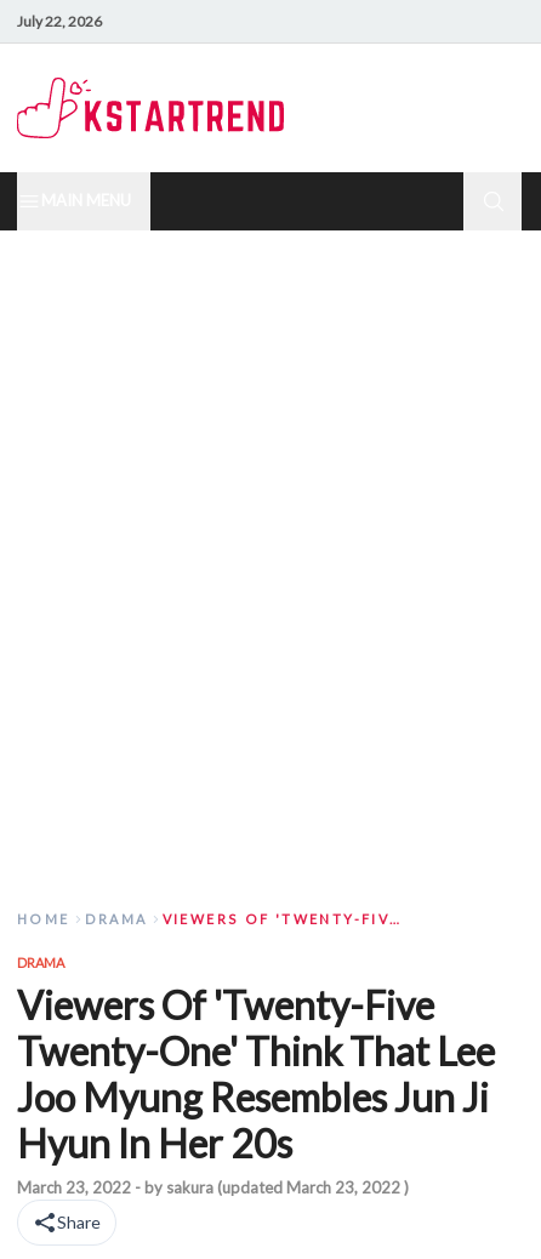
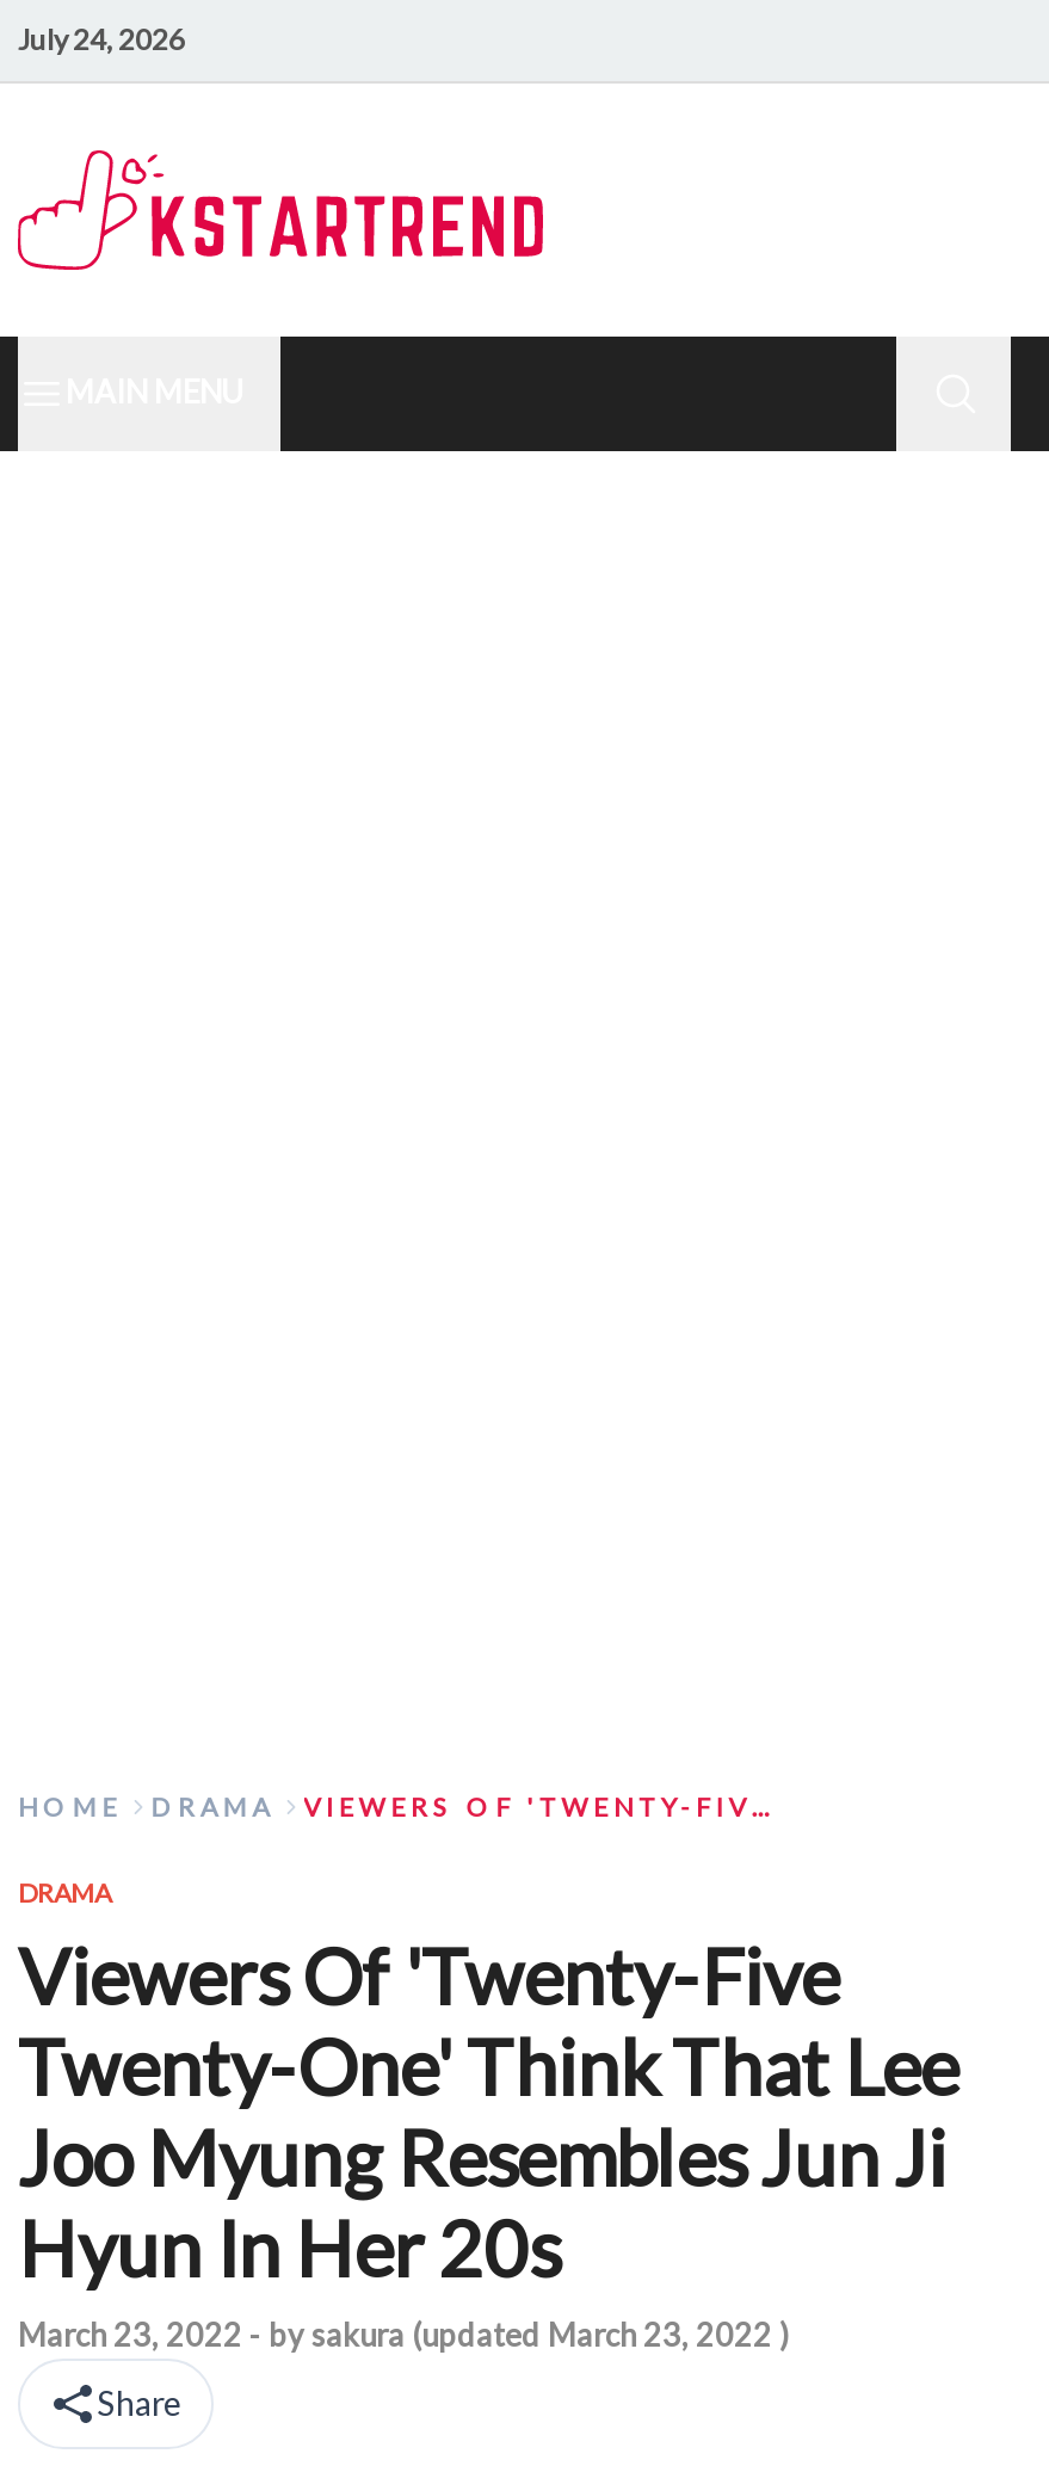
- July 22, 2026
+ July 24, 2026
